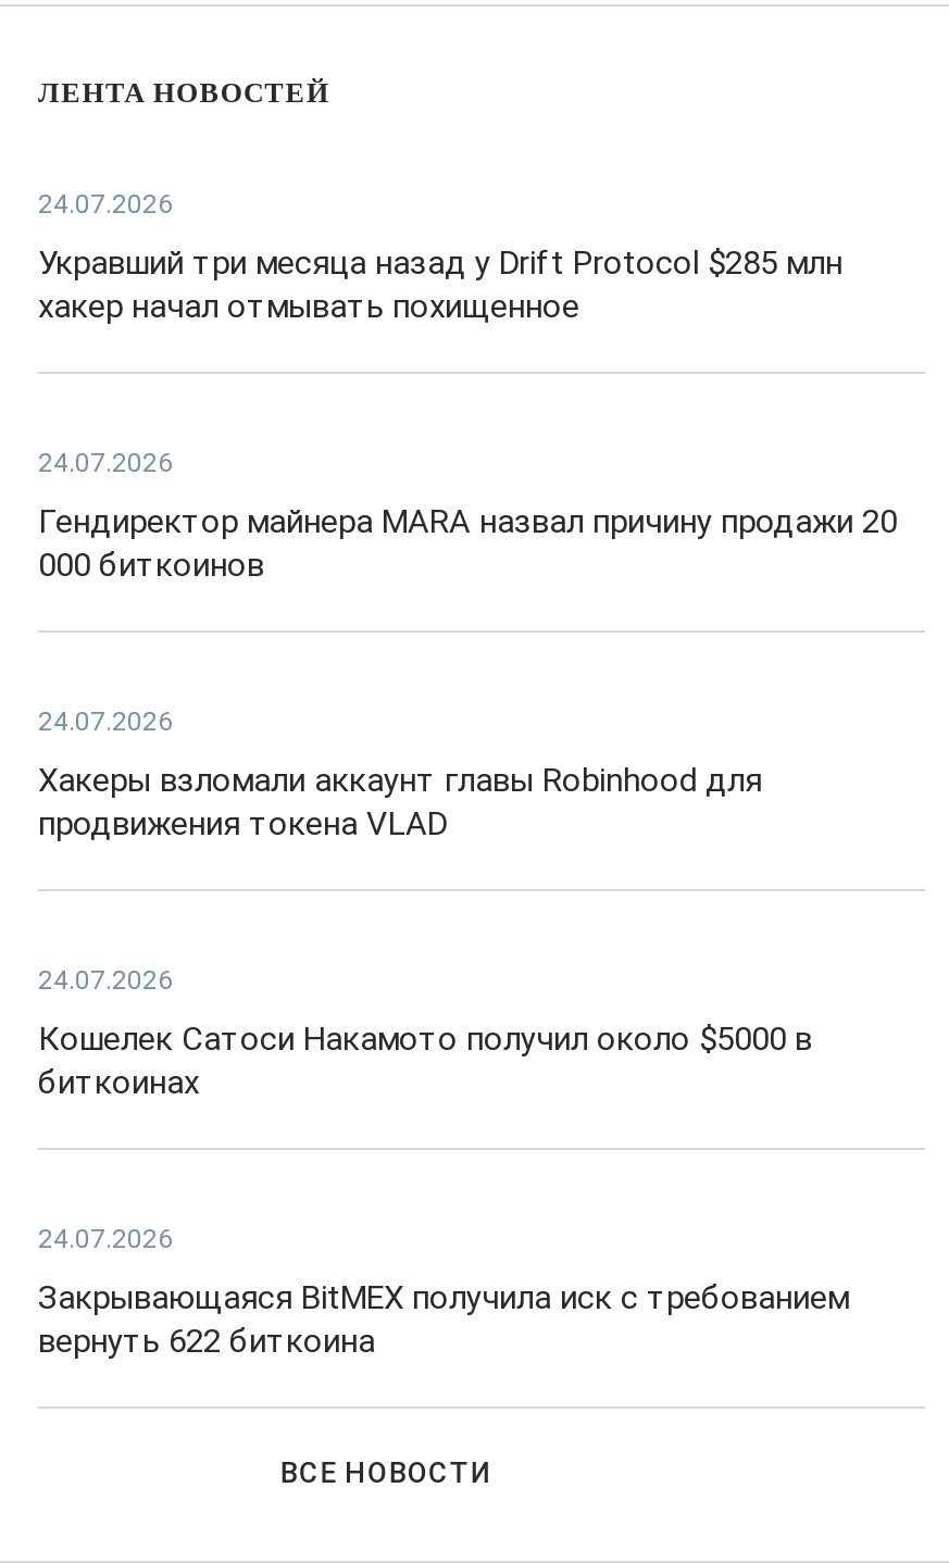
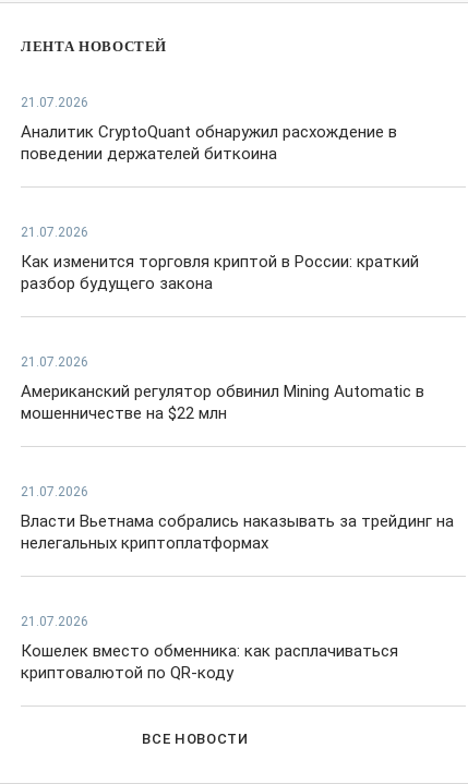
- 24.07.2026
+ 21.07.2026

- Укравший три месяца назад у Drift Protocol $285 млн
- хакер начал отмывать похищенное
+ Аналитик CryptoQuant обнаружил расхождение в
+ поведении держателей биткоина

- 24.07.2026
+ 21.07.2026

- Гендиректор майнера MARA назвал причину продажи 20
- 000 биткоинов
+ Как изменится торговля криптой в России: краткий
+ разбор будущего закона

- 24.07.2026
+ 21.07.2026

- Хакеры взломали аккаунт главы Robinhood для
- продвижения токена VLAD
+ Американский регулятор обвинил Mining Automatic в
+ мошенничестве на $22 млн

- 24.07.2026
+ 21.07.2026

- Кошелек Сатоси Накамото получил около $5000 в
- биткоинах
+ Власти Вьетнама собрались наказывать за трейдинг на
+ нелегальных криптоплатформах

- 24.07.2026
+ 21.07.2026

- Закрывающаяся BitMEX получила иск с требованием
- вернуть 622 биткоина
+ Кошелек вместо обменника: как расплачиваться
+ криптовалютой по QR-коду
